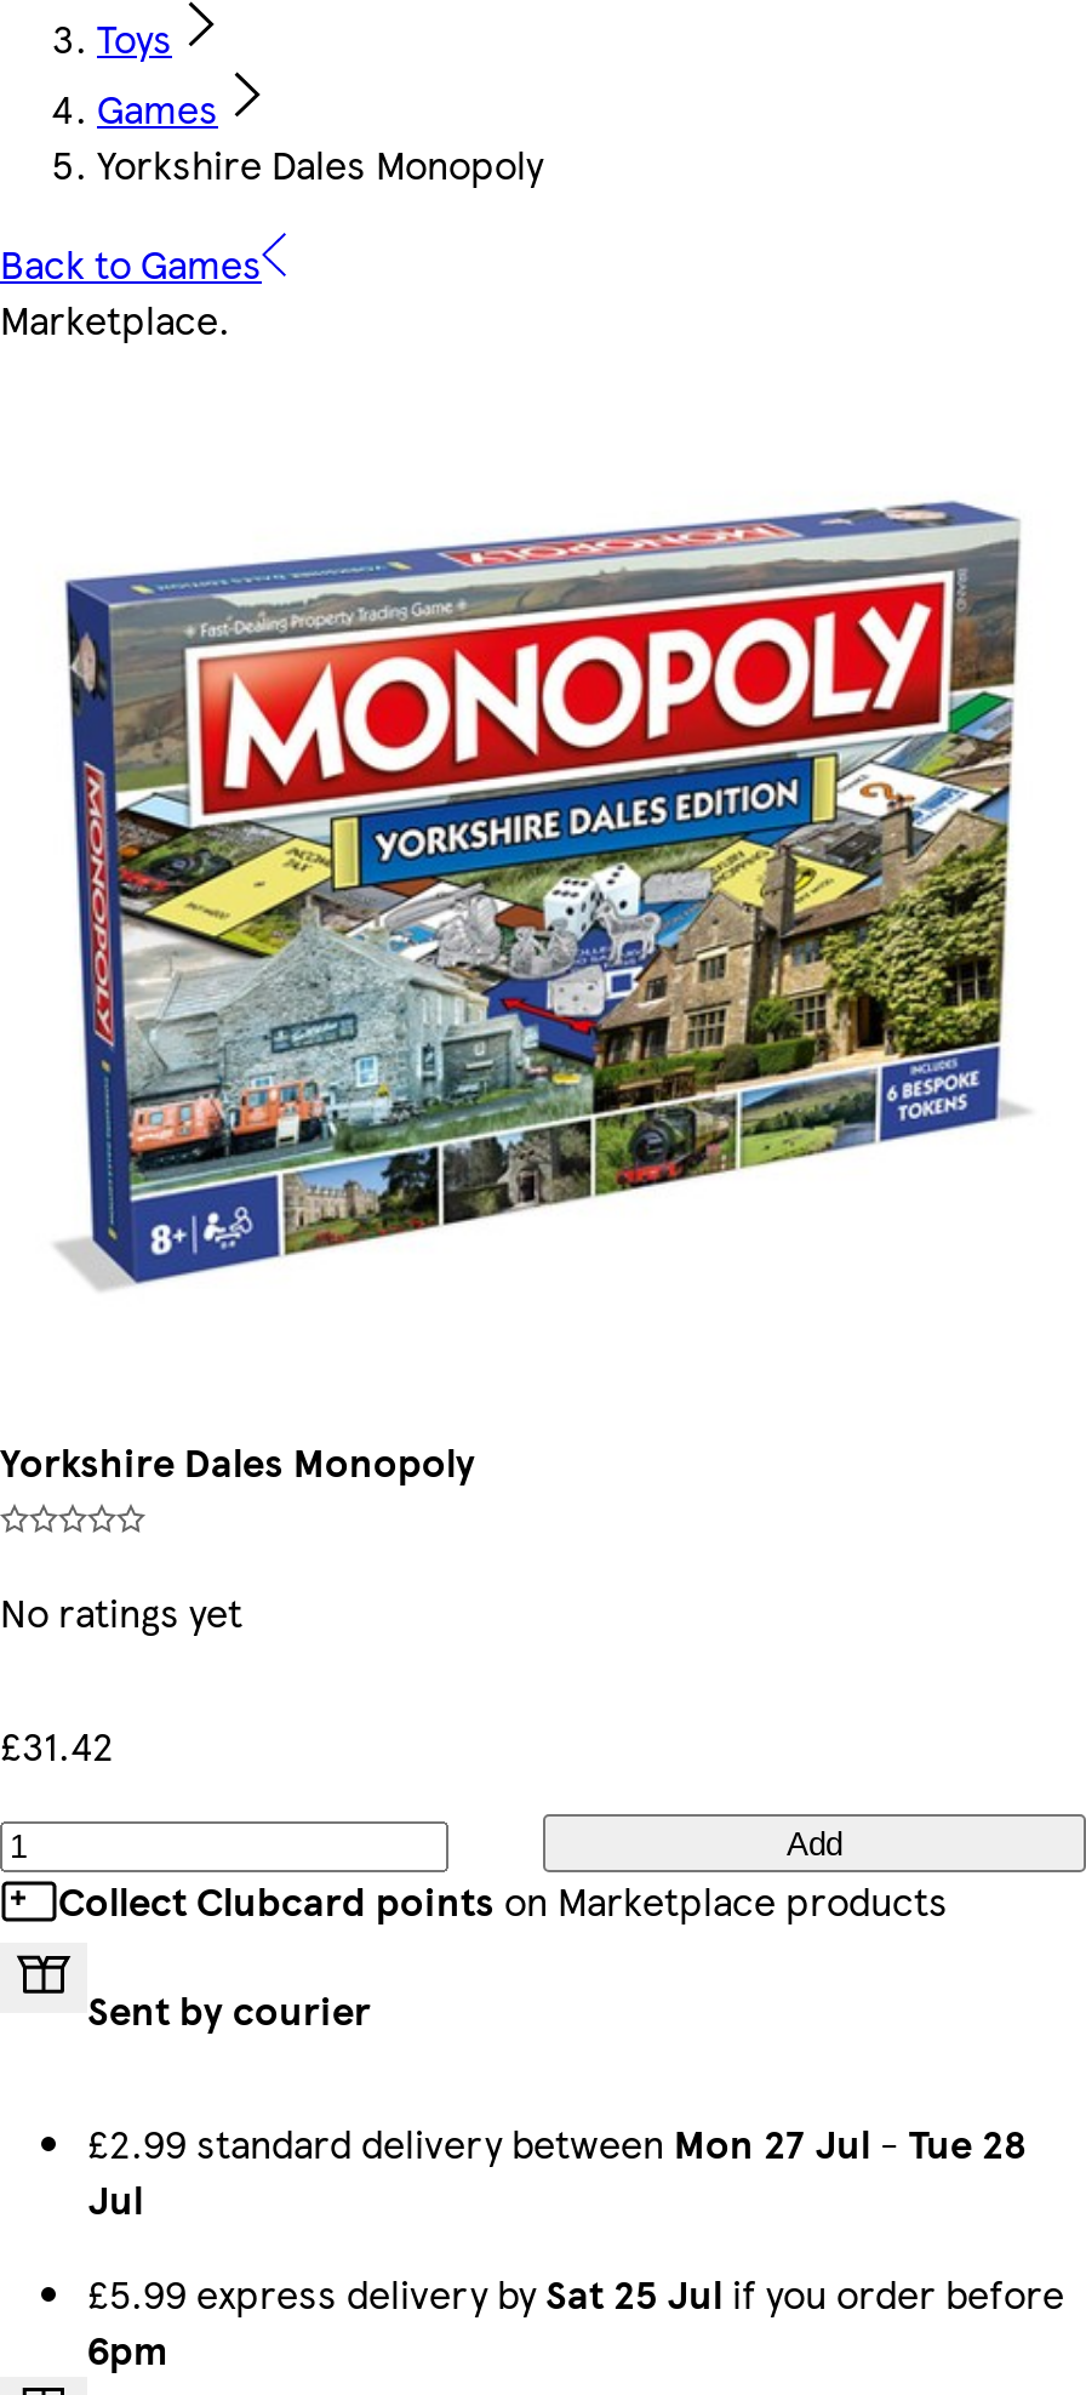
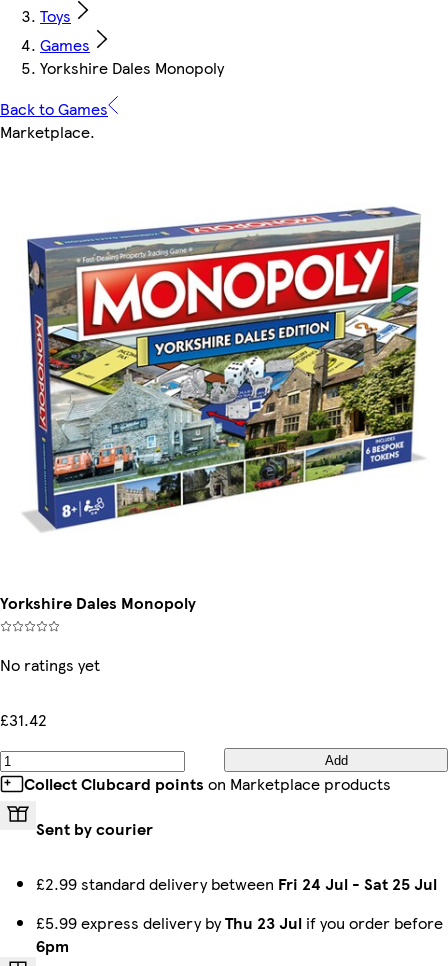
- £2.99 standard delivery between Mon 27 Jul - Tue 28
- Jul
+ £2.99 standard delivery between Fri 24 Jul - Sat 25 Jul

- £5.99 express delivery by Sat 25 Jul if you order before
+ £5.99 express delivery by Thu 23 Jul if you order before
